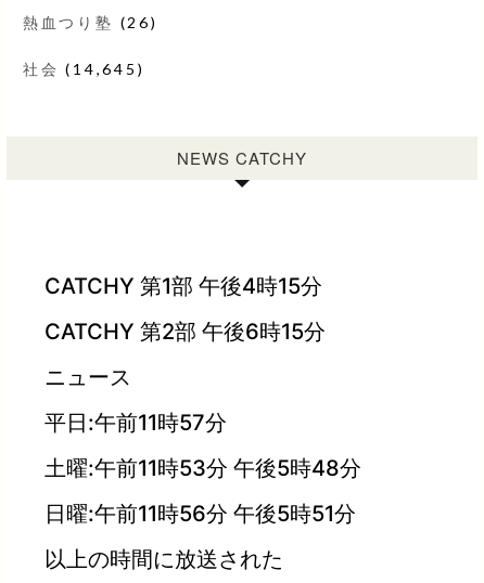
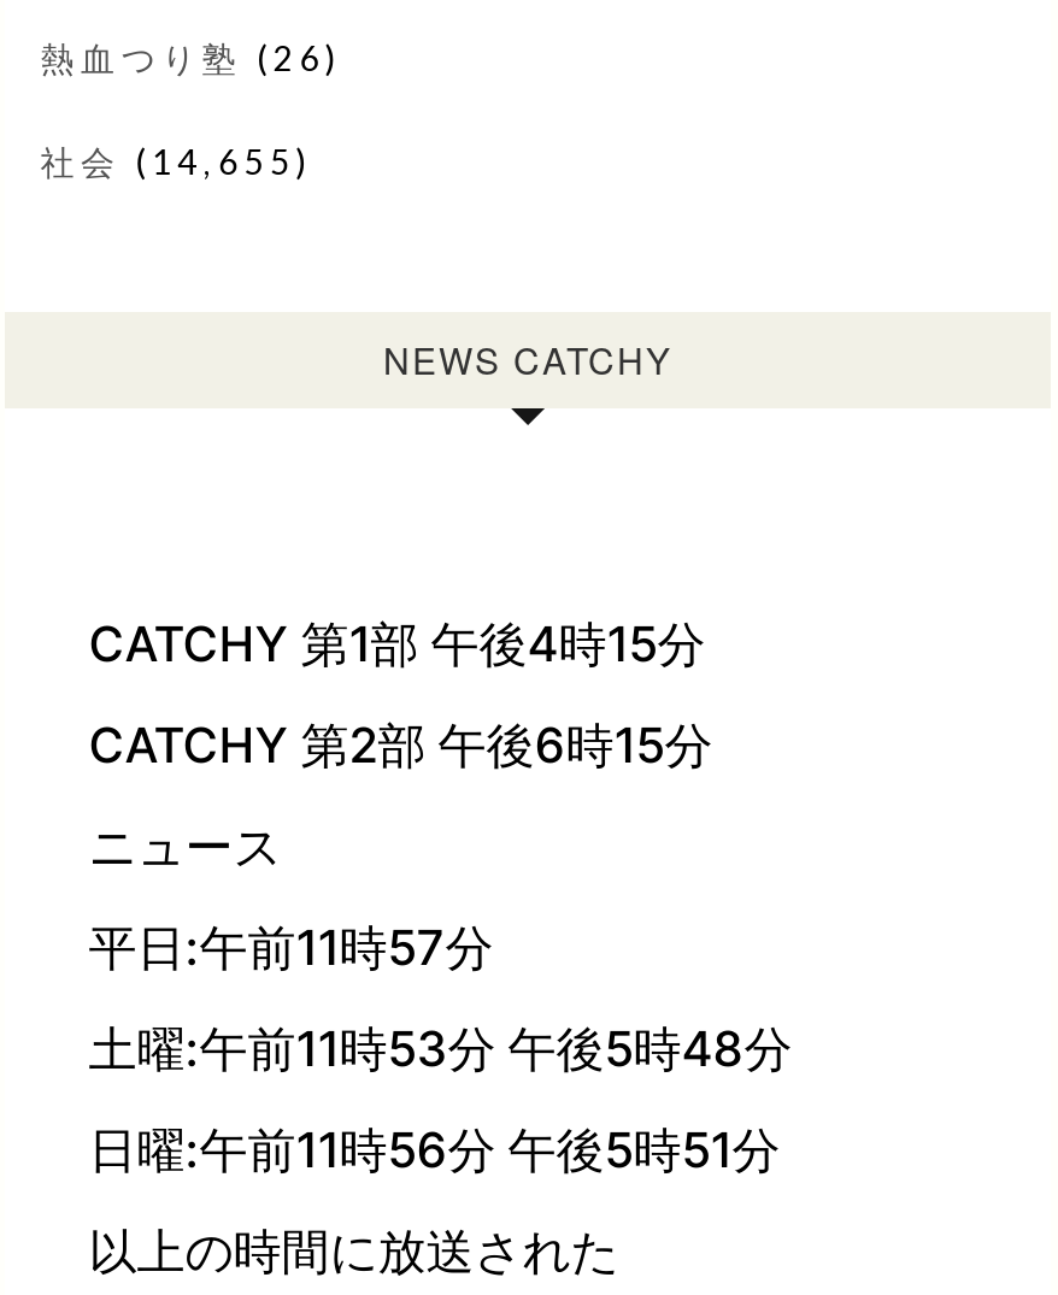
- 社会(14,645)
+ 社会(14,655)
